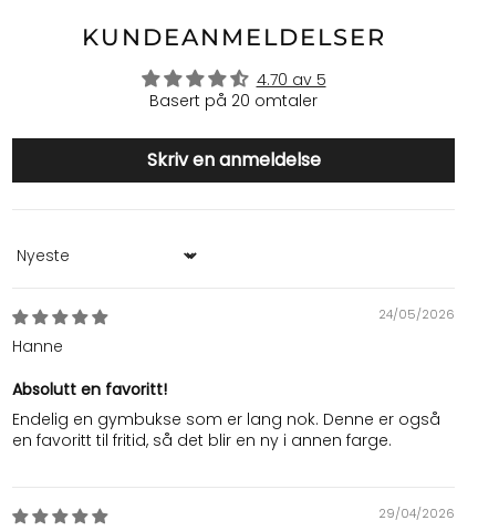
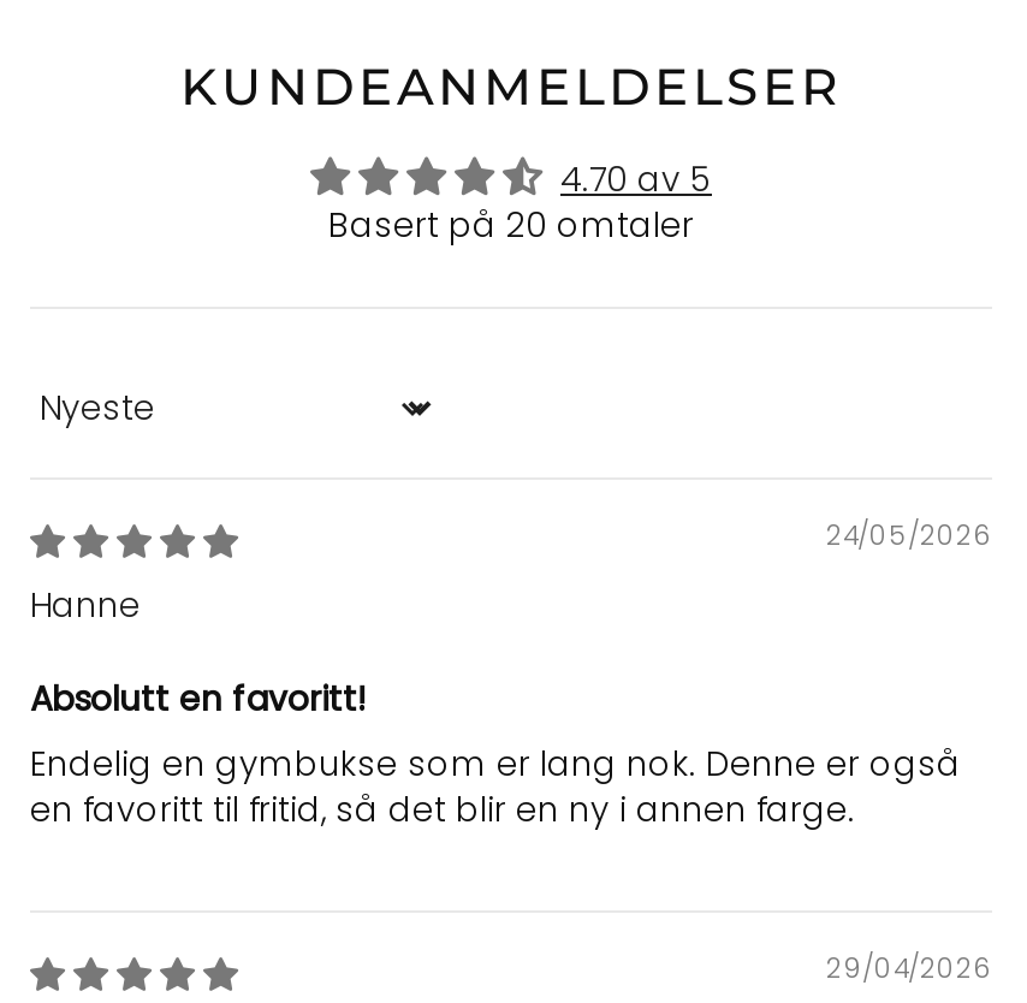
- Skriv en anmeldelse
